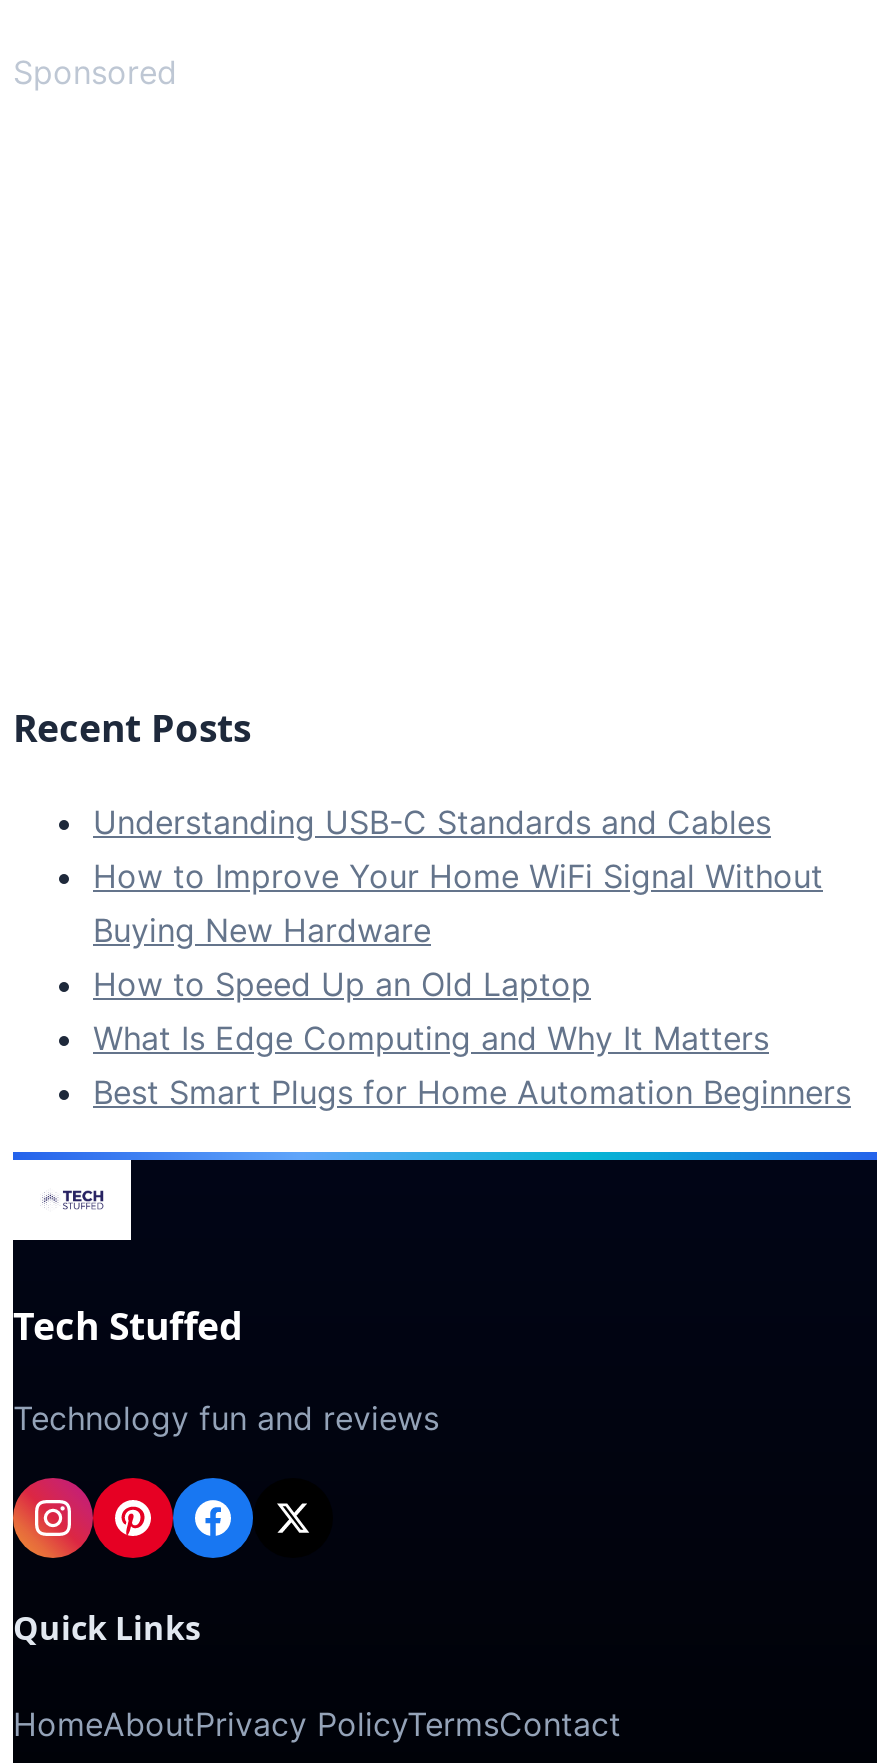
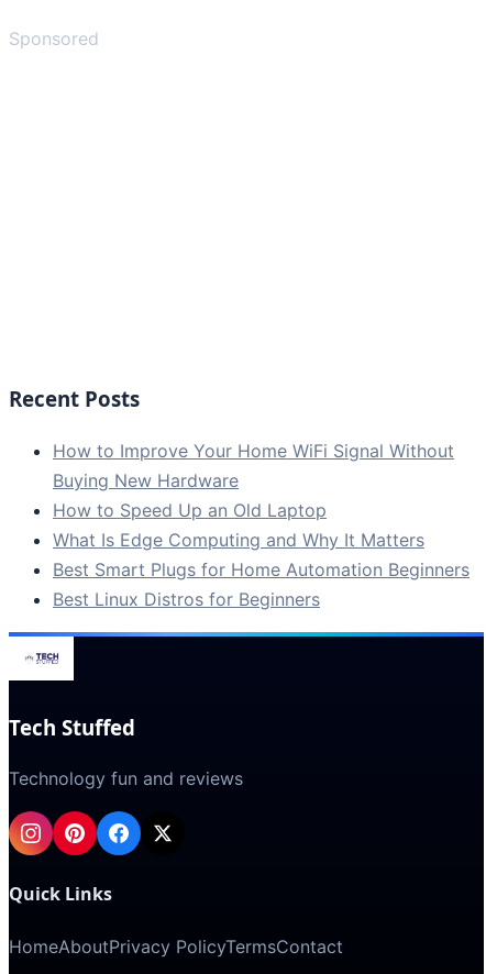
- Understanding USB-C Standards and Cables

moved up: How to Improve Your Home WiFi Signal Without | Buying New Hardware | How to Speed Up an Old Laptop | What Is Edge Computing and Why It Matters | Best Smart Plugs for Home Automation Beginners

+ Best Linux Distros for Beginners
